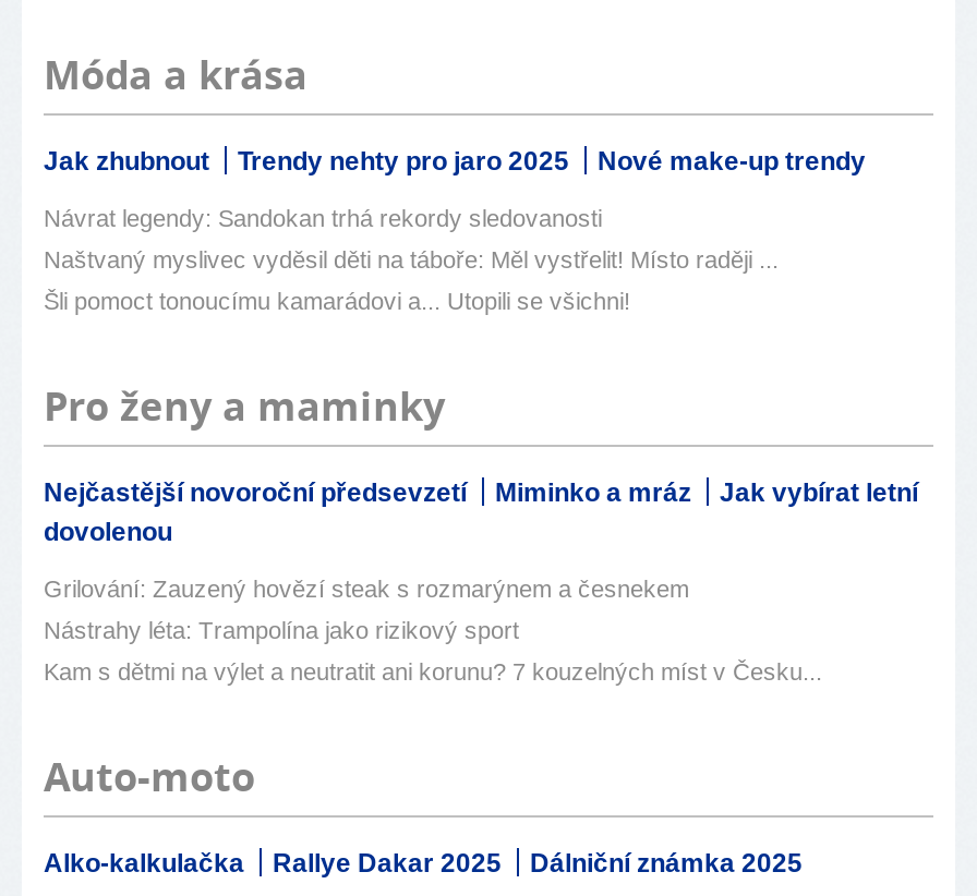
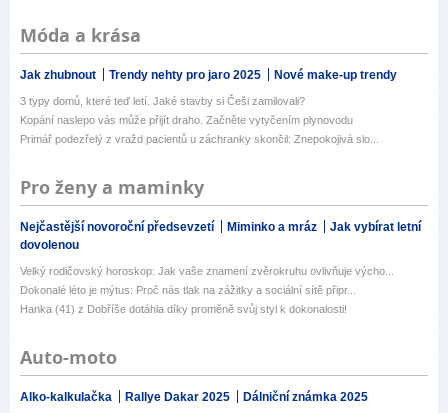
- Návrat legendy: Sandokan trhá rekordy sledovanosti
+ 3 typy domů, které teď letí. Jaké stavby si Češi zamilovali?

- Naštvaný myslivec vyděsil děti na táboře: Měl vystřelit! Místo raději ...
+ Kopání naslepo vás může přijít draho. Začněte vytyčením plynovodu

- Šli pomoct tonoucímu kamarádovi a... Utopili se všichni!
+ Primář podezřelý z vražd pacientů u záchranky skončil: Znepokojivá slo...

- Grilování: Zauzený hovězí steak s rozmarýnem a česnekem
+ Velký rodičovský horoskop: Jak vaše znamení zvěrokruhu ovlivňuje výcho...

- Nástrahy léta: Trampolína jako rizikový sport
+ Dokonalé léto je mýtus: Proč nás tlak na zážitky a sociální sítě připr...

- Kam s dětmi na výlet a neutratit ani korunu? 7 kouzelných míst v Česku...
+ Hanka (41) z Dobříše dotáhla díky proměně svůj styl k dokonalosti!
